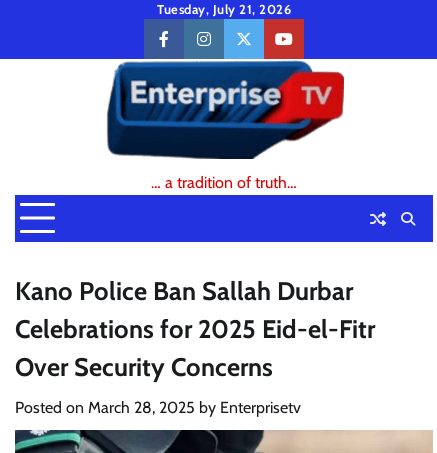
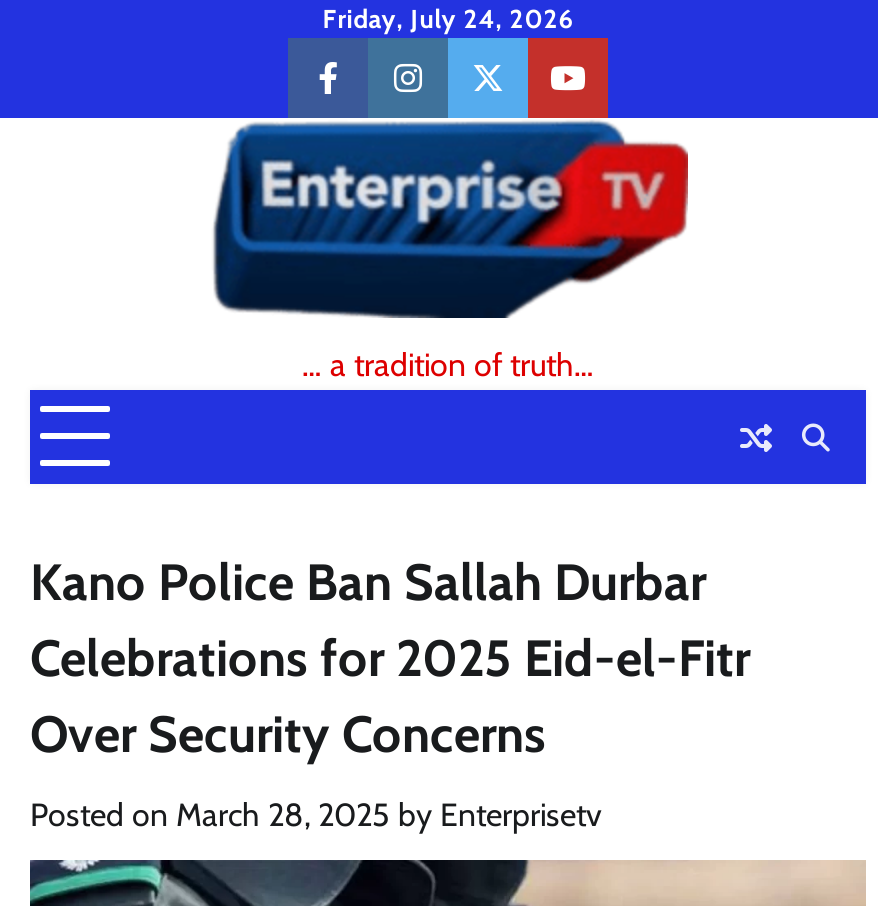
- Tuesday, July 21, 2026
+ Friday, July 24, 2026
